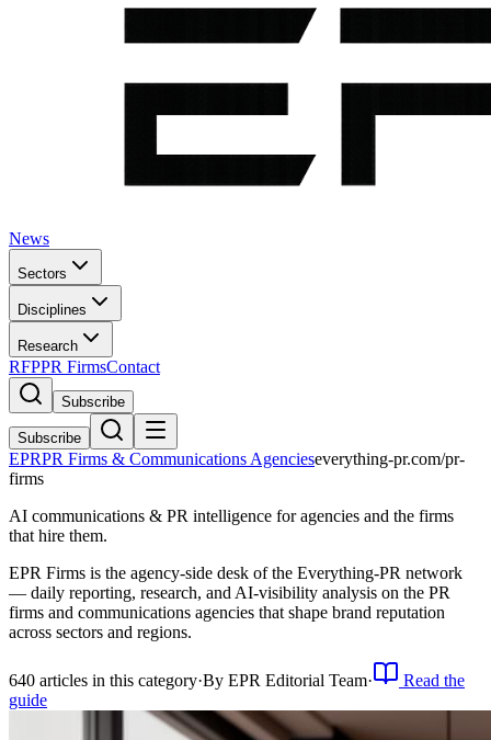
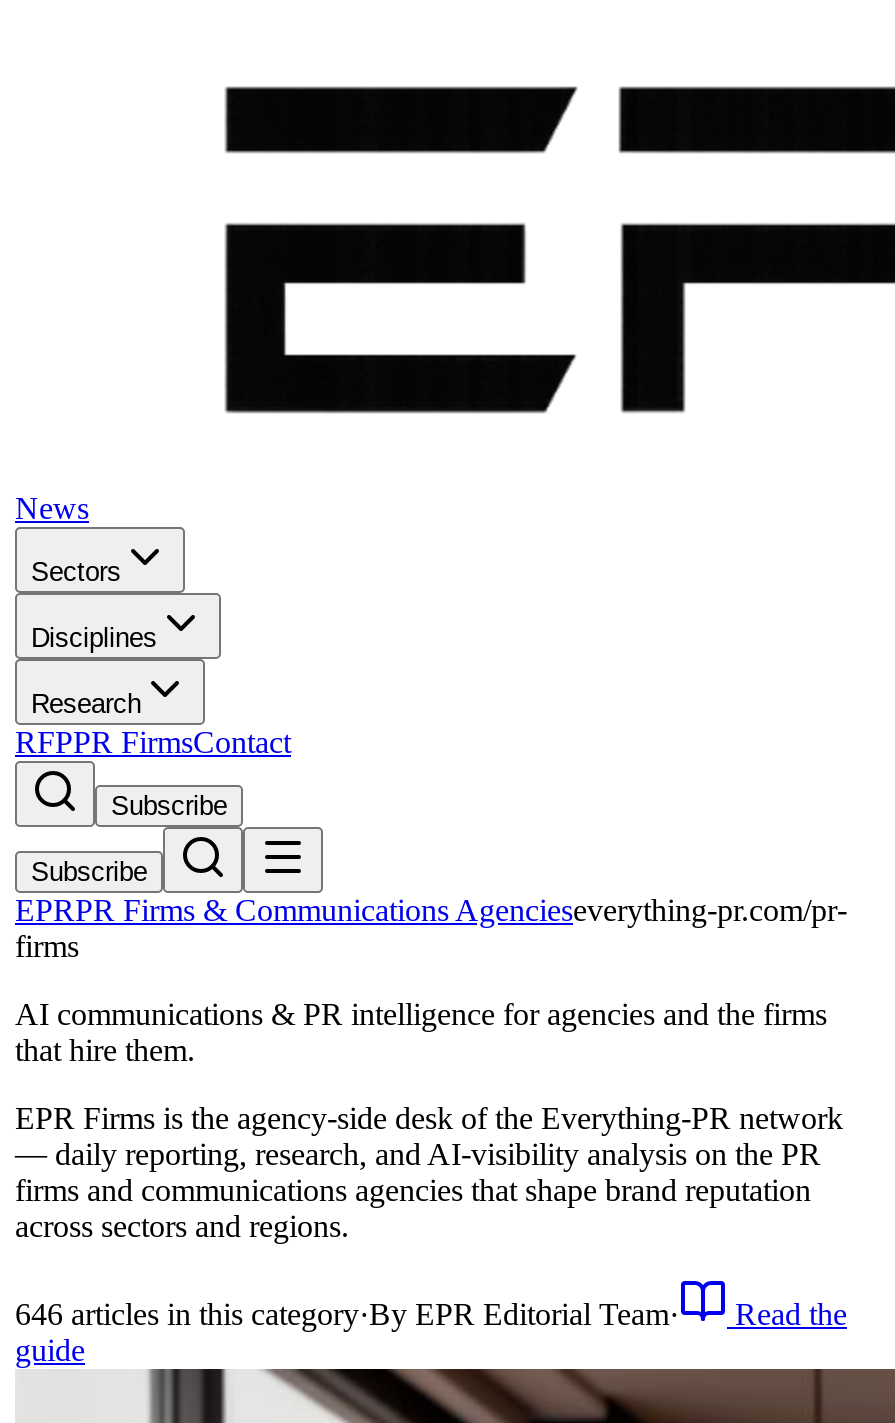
- 640 articles in this category·By EPR Editorial Team·
+ 646 articles in this category·By EPR Editorial Team·
